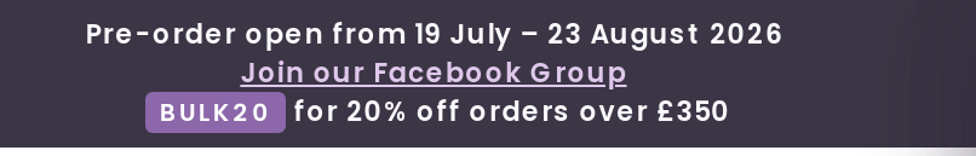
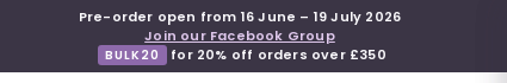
- Pre-order open from 19 July – 23 August 2026
+ Pre-order open from 16 June – 19 July 2026
